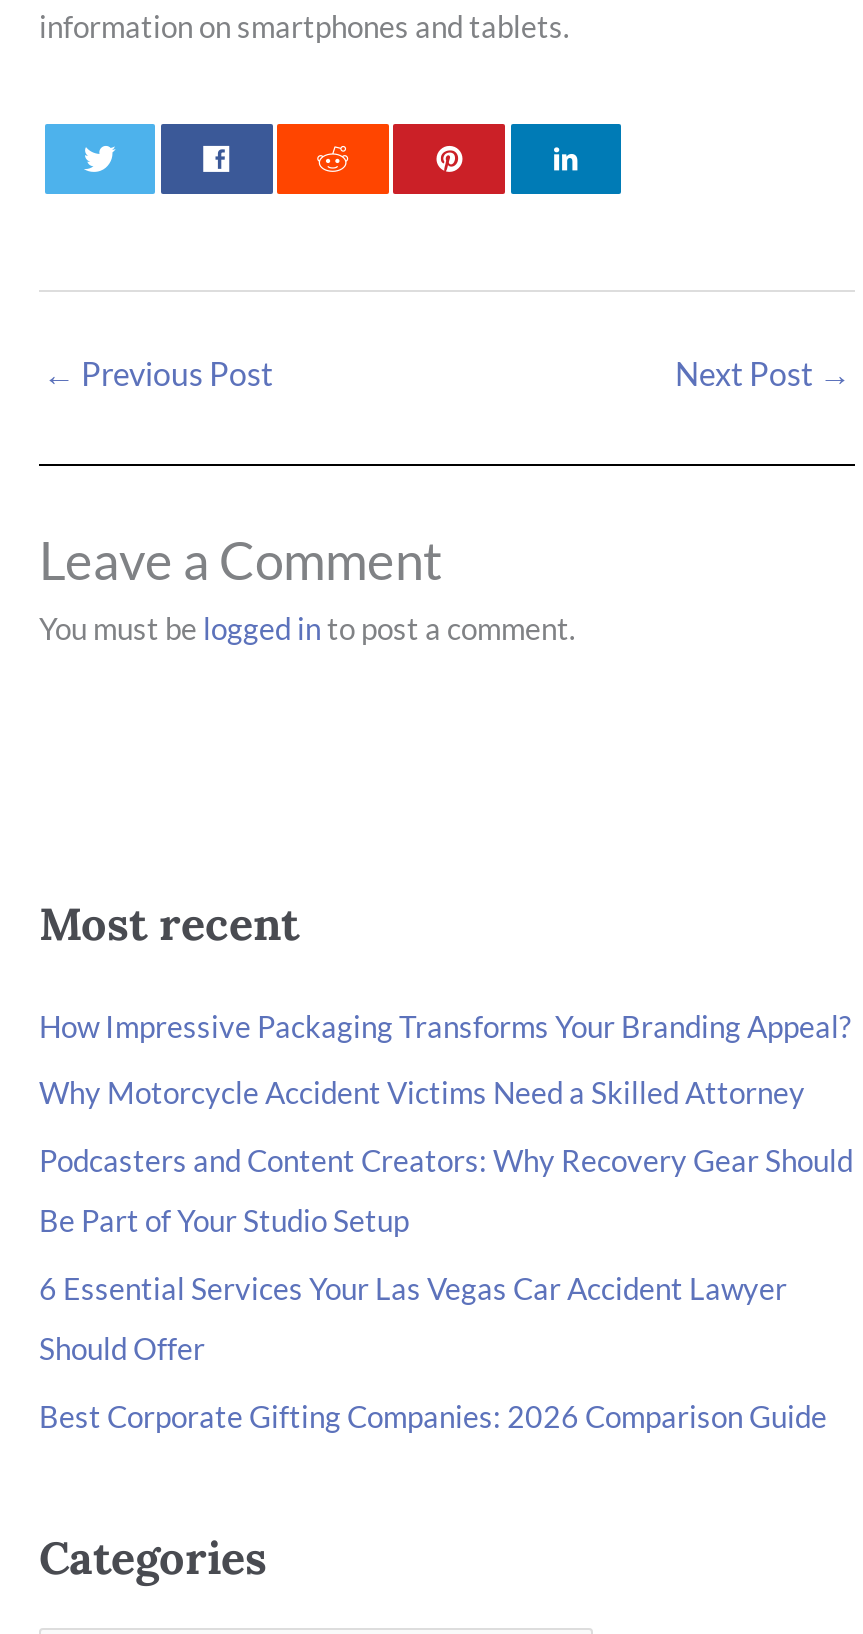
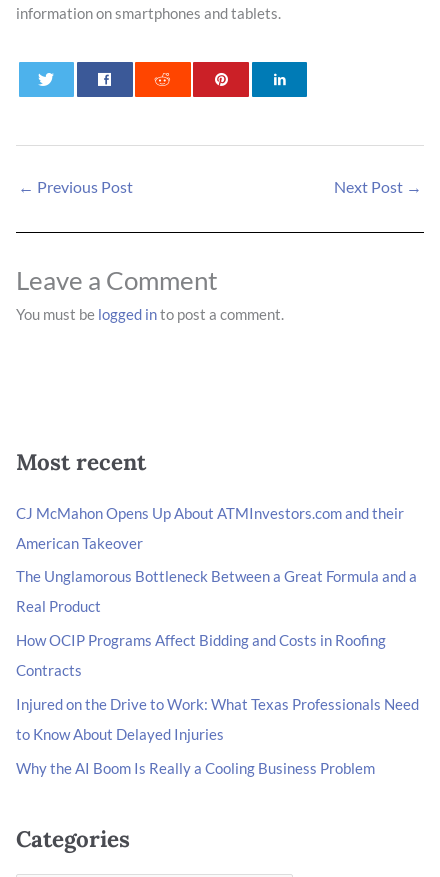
- How Impressive Packaging Transforms Your Branding Appeal?
- Why Motorcycle Accident Victims Need a Skilled Attorney
- Podcasters and Content Creators: Why Recovery Gear Should
- Be Part of Your Studio Setup
- 6 Essential Services Your Las Vegas Car Accident Lawyer
- Should Offer
- Best Corporate Gifting Companies: 2026 Comparison Guide
+ CJ McMahon Opens Up About ATMInvestors.com and their
+ American Takeover
+ The Unglamorous Bottleneck Between a Great Formula and a
+ Real Product
+ How OCIP Programs Affect Bidding and Costs in Roofing
+ Contracts
+ Injured on the Drive to Work: What Texas Professionals Need
+ to Know About Delayed Injuries
+ Why the AI Boom Is Really a Cooling Business Problem
